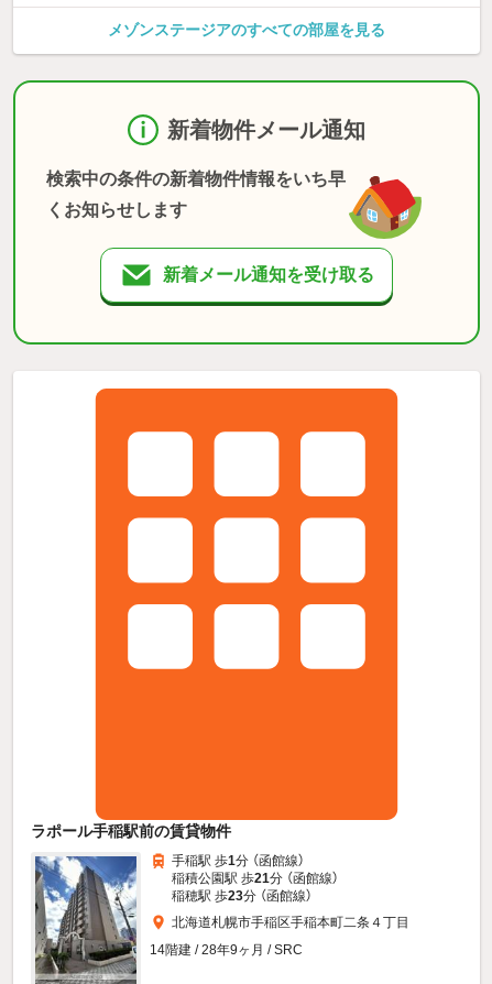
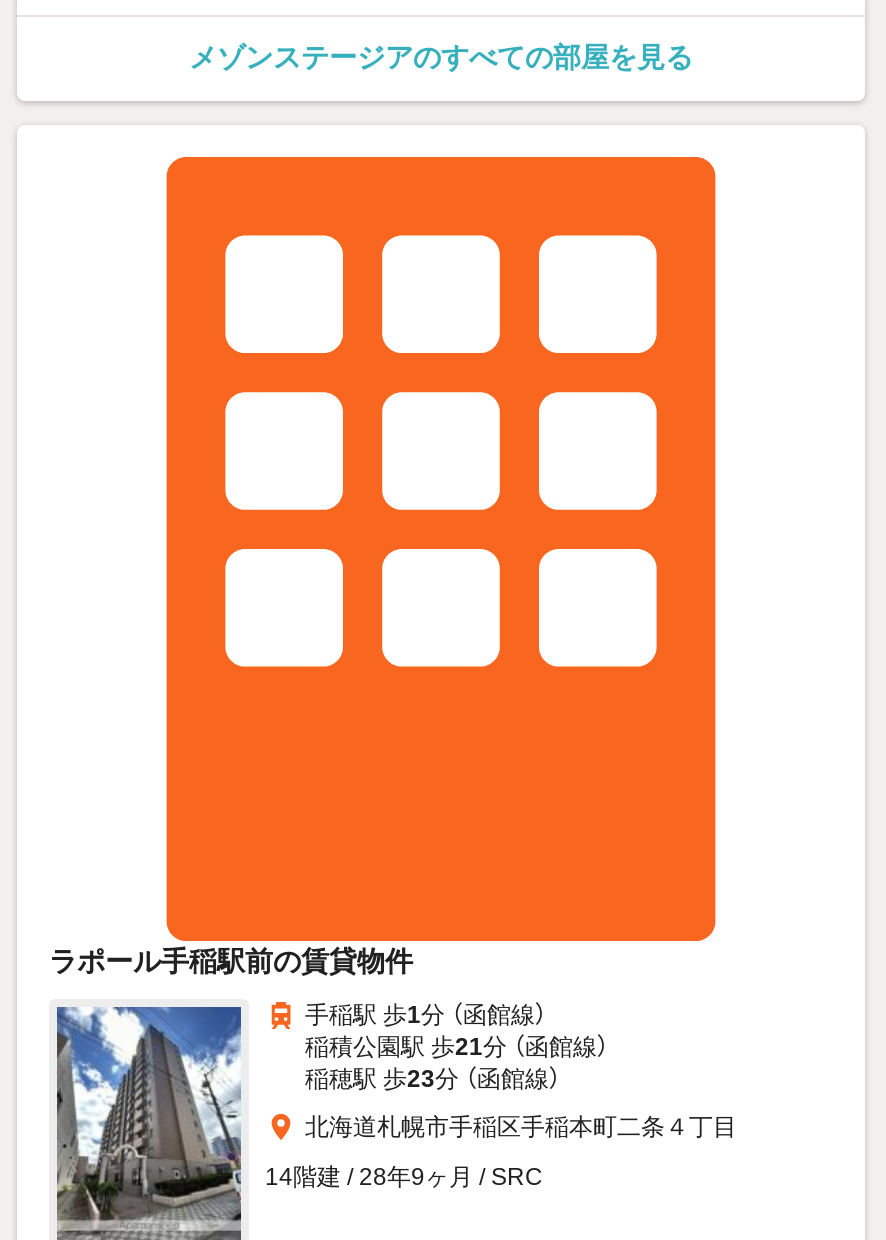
- [image]
- 新着物件メール通知
- 検索中の条件の新着物件情報をいち早
- くお知らせします
- 新着メール通知を受け取る
